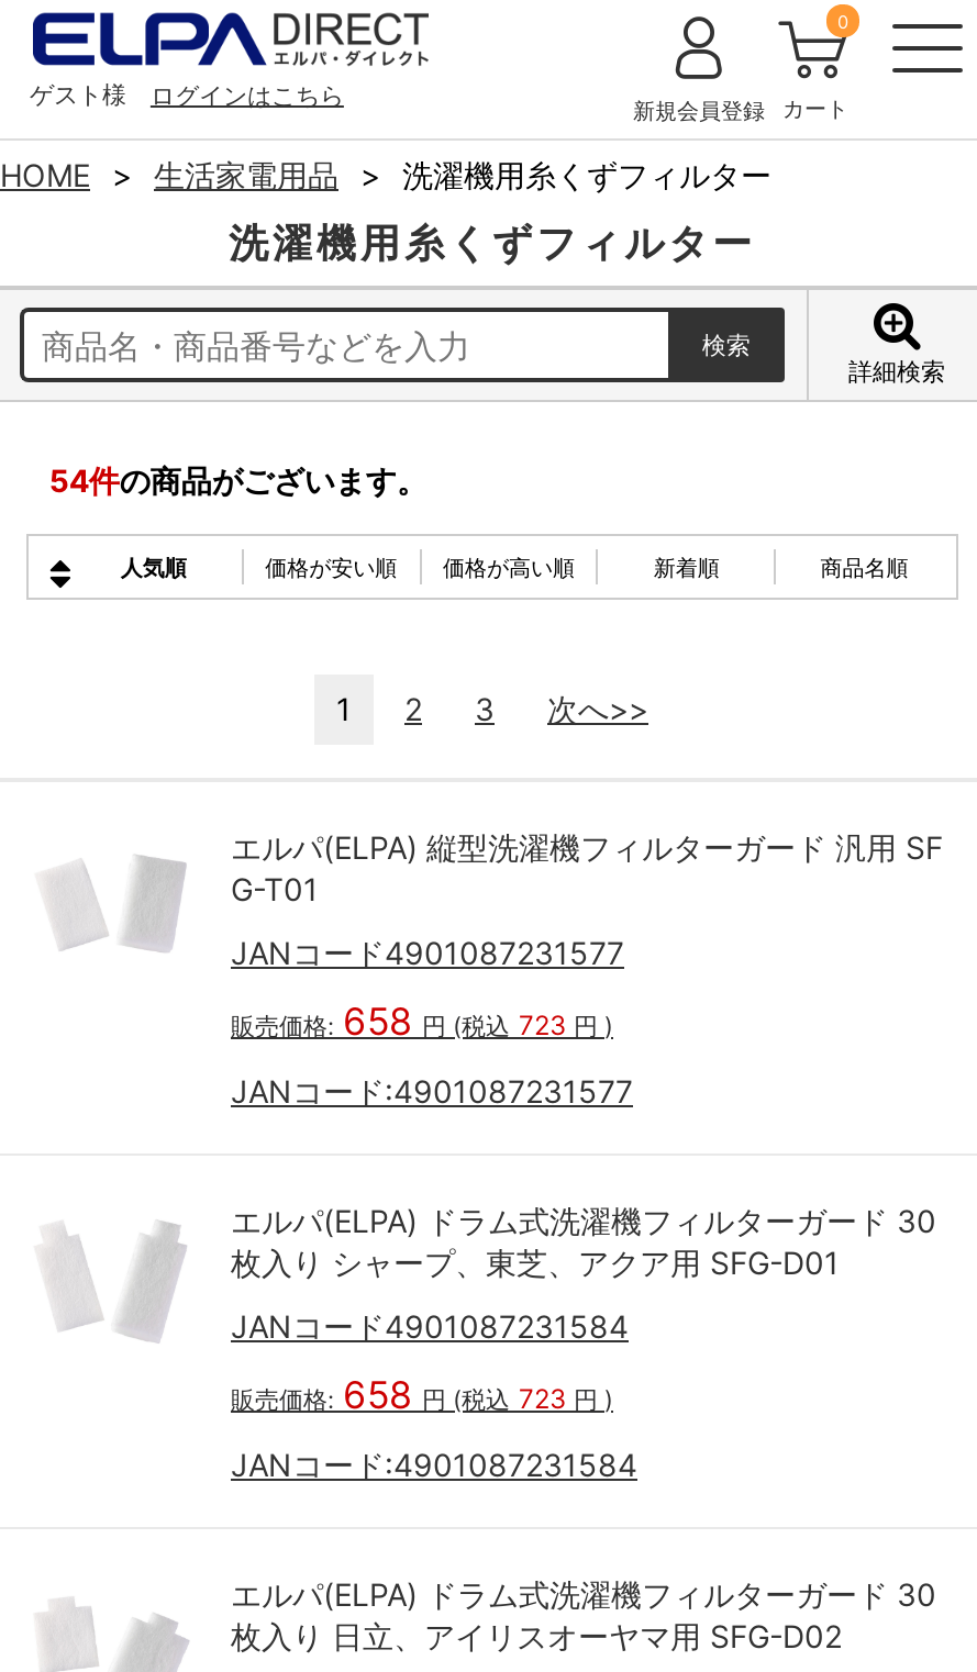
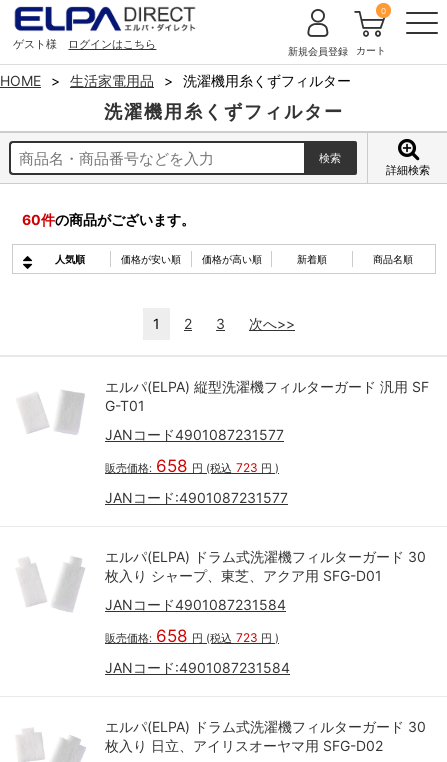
- 54件の商品がございます。
+ 60件の商品がございます。
